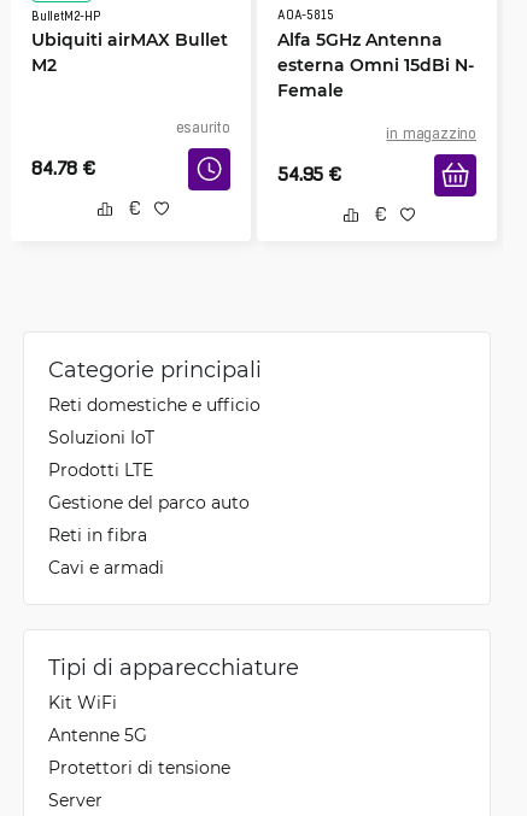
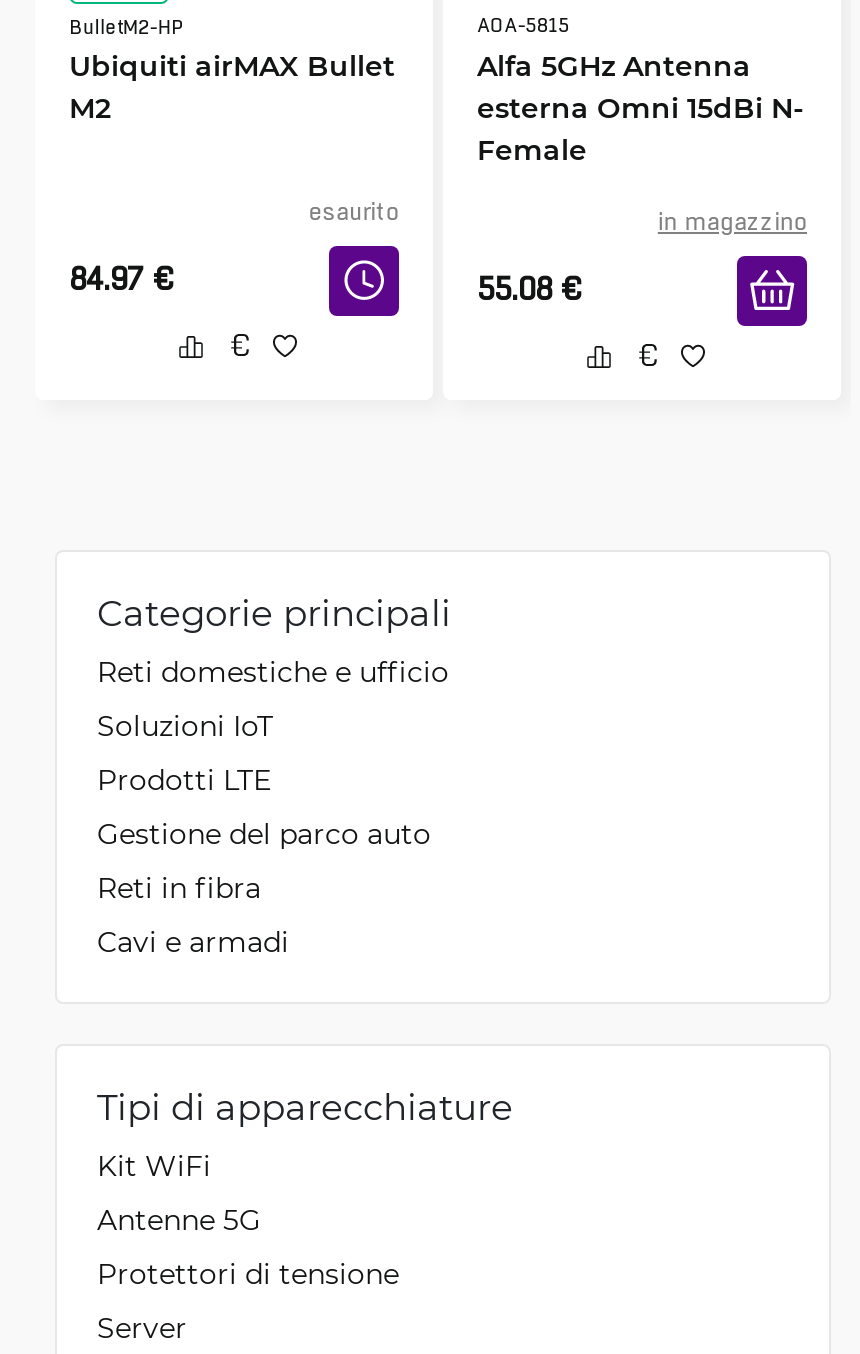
- 84.78 €
+ 84.97 €

- 54.95 €
+ 55.08 €
